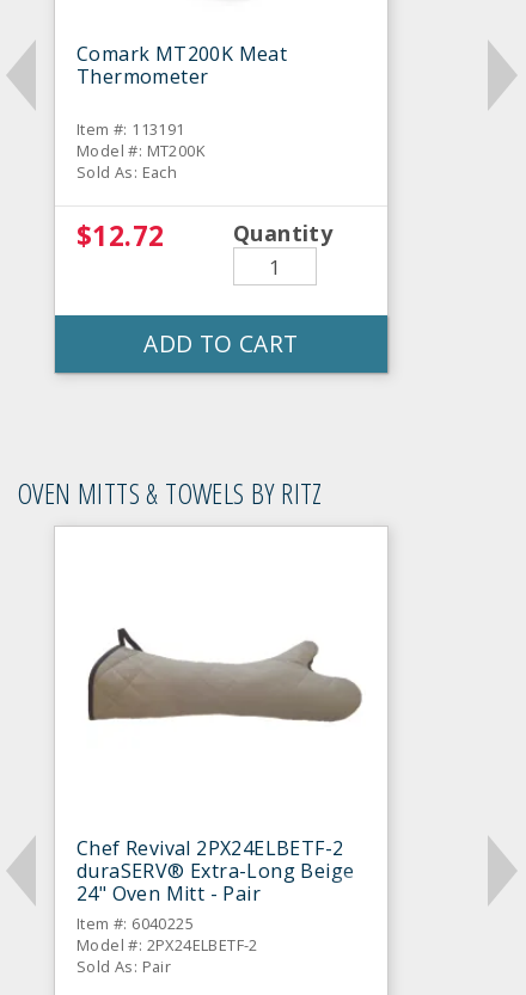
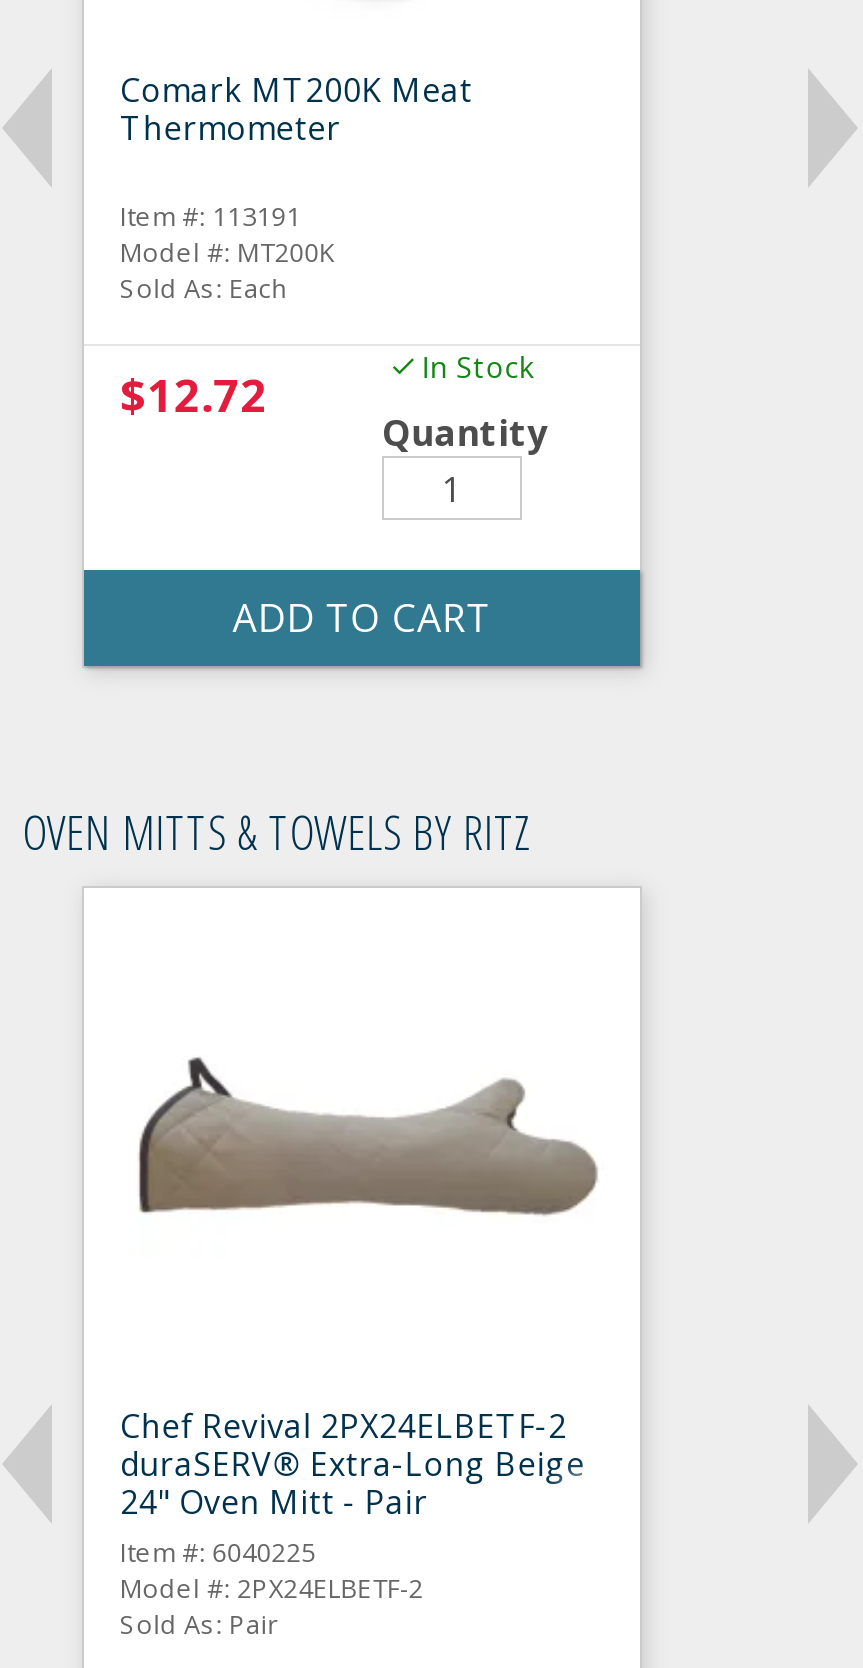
+ In Stock

moved down: Quantity | ADD TO CART
